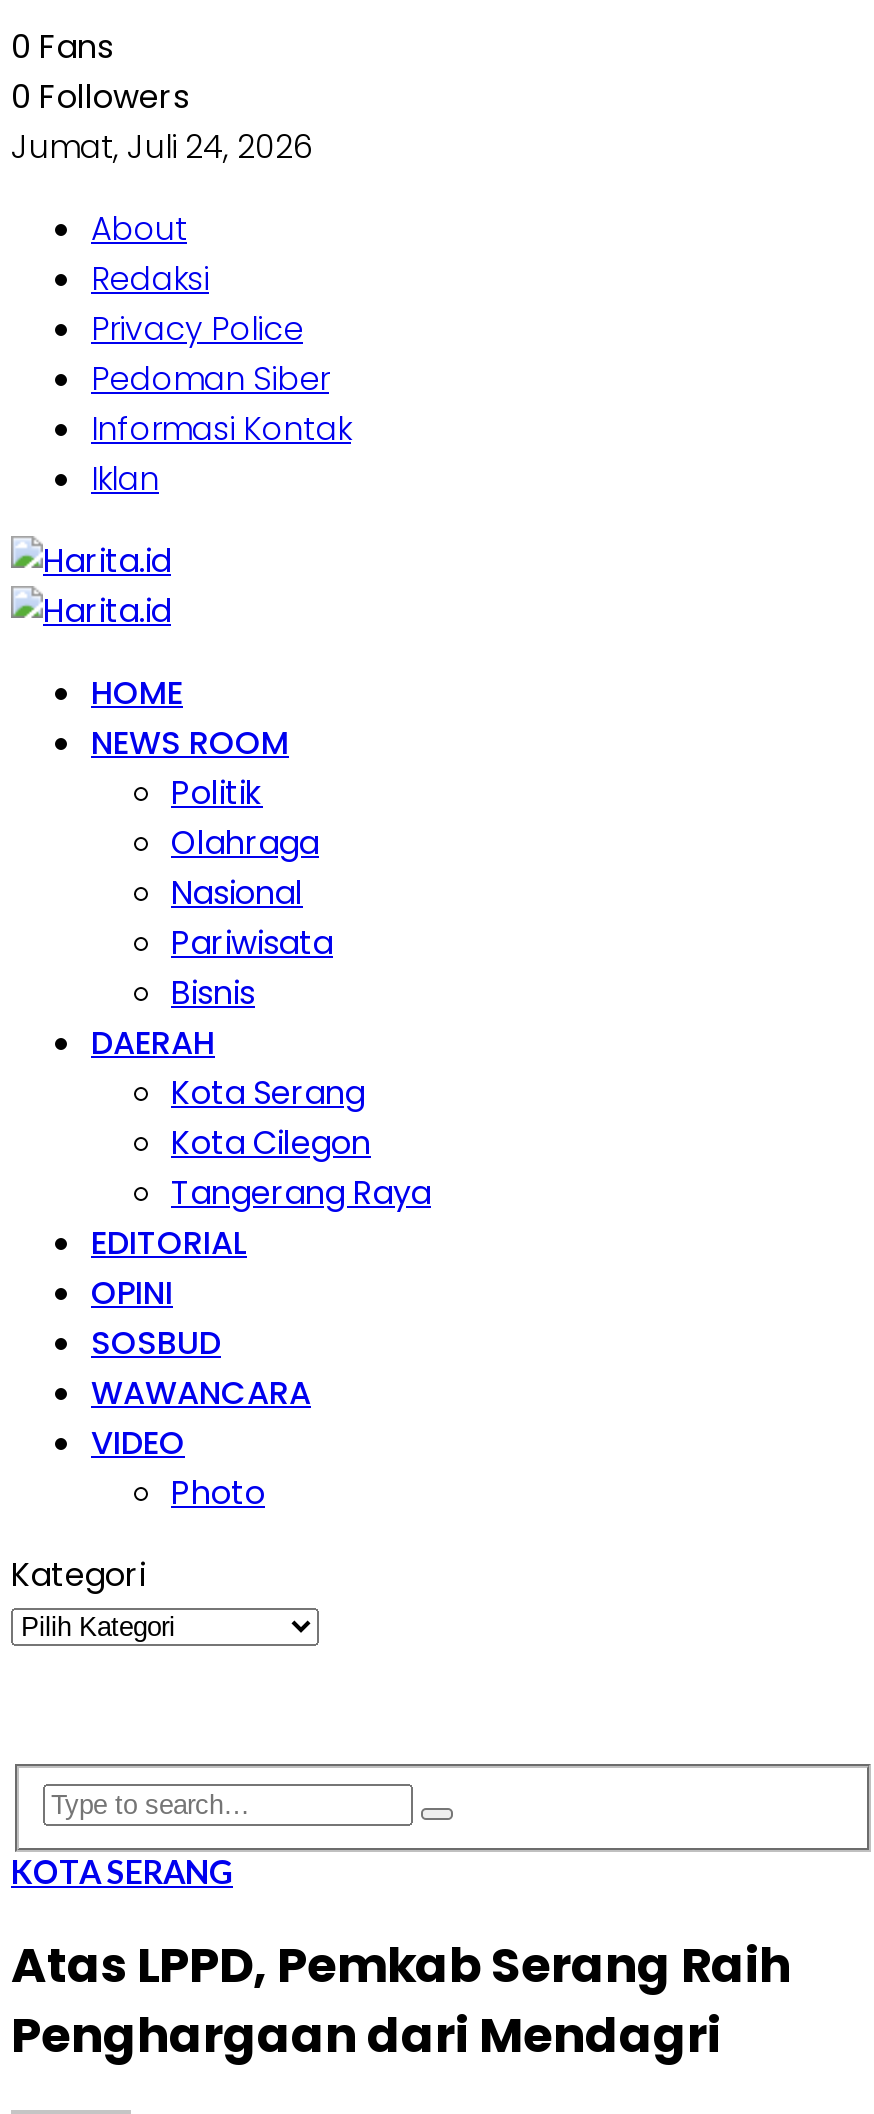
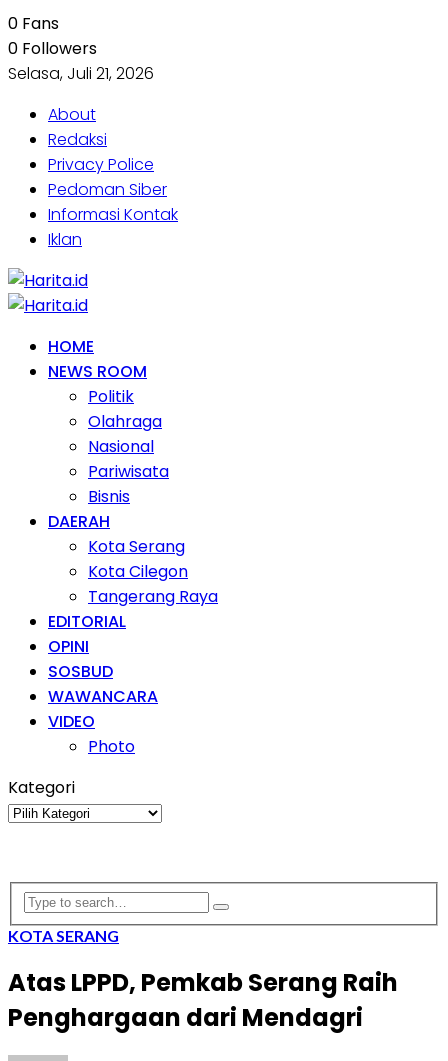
- Jumat, Juli 24, 2026
+ Selasa, Juli 21, 2026
